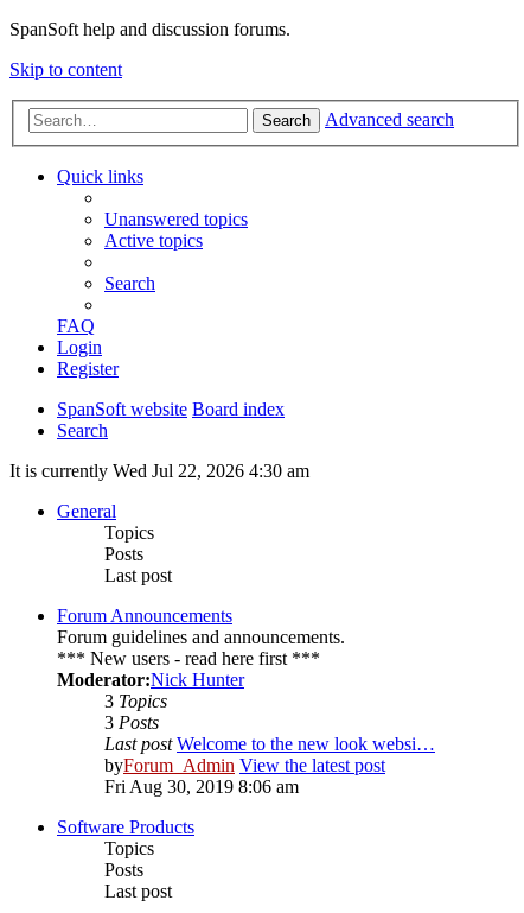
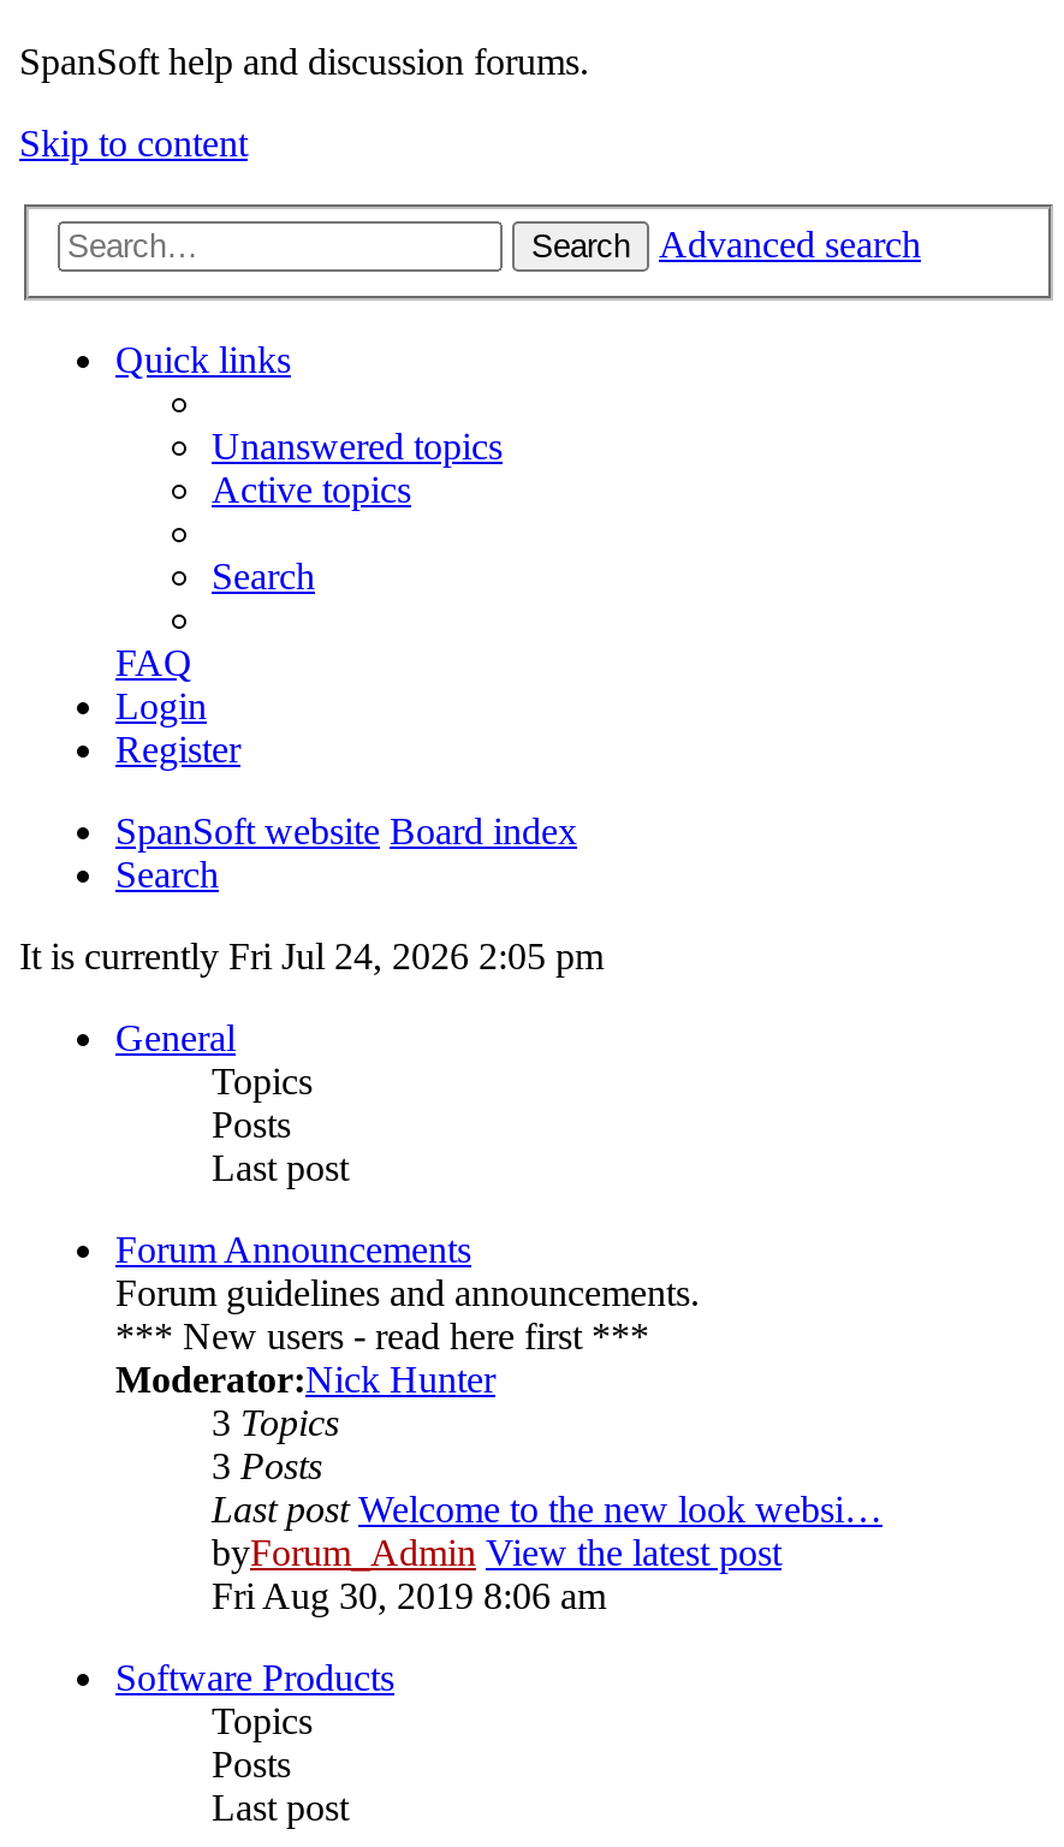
- It is currently Wed Jul 22, 2026 4:30 am
+ It is currently Fri Jul 24, 2026 2:05 pm
